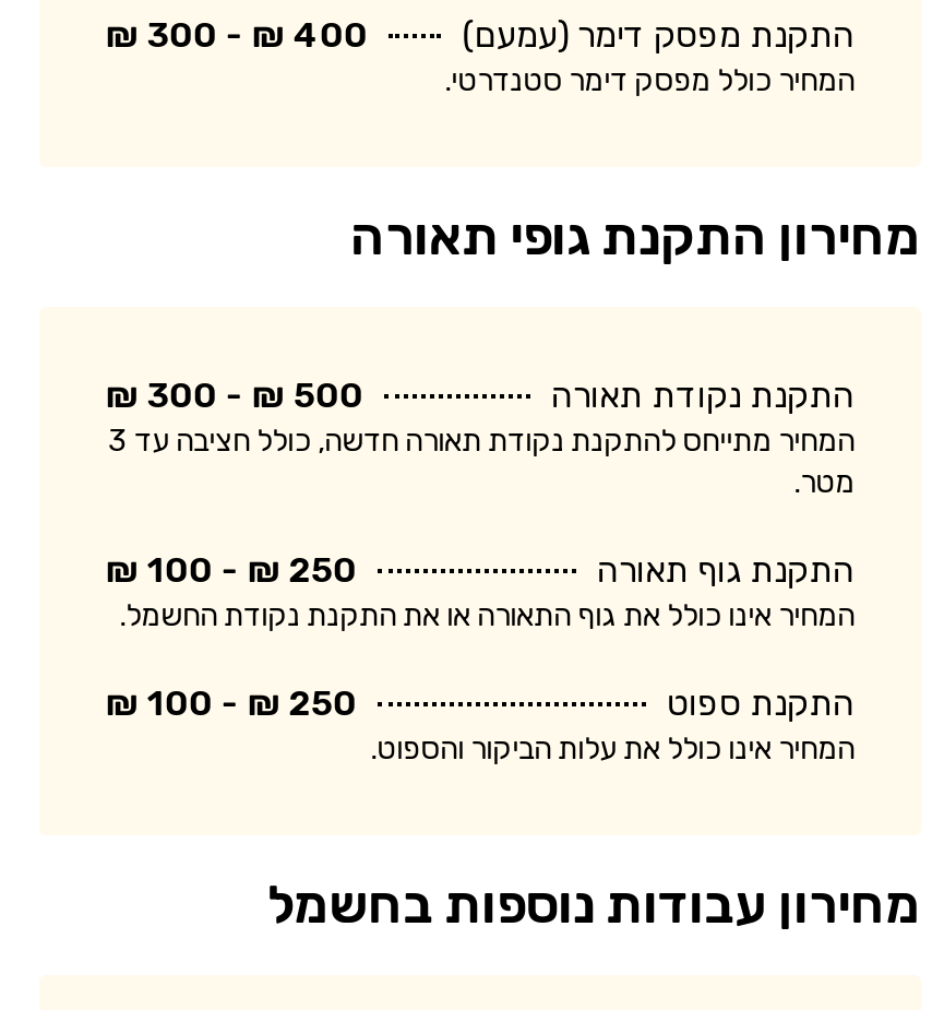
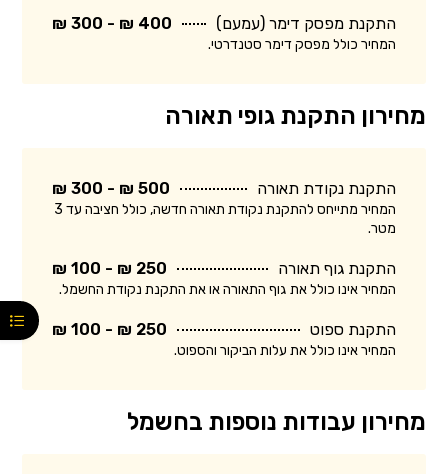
+ [image]
